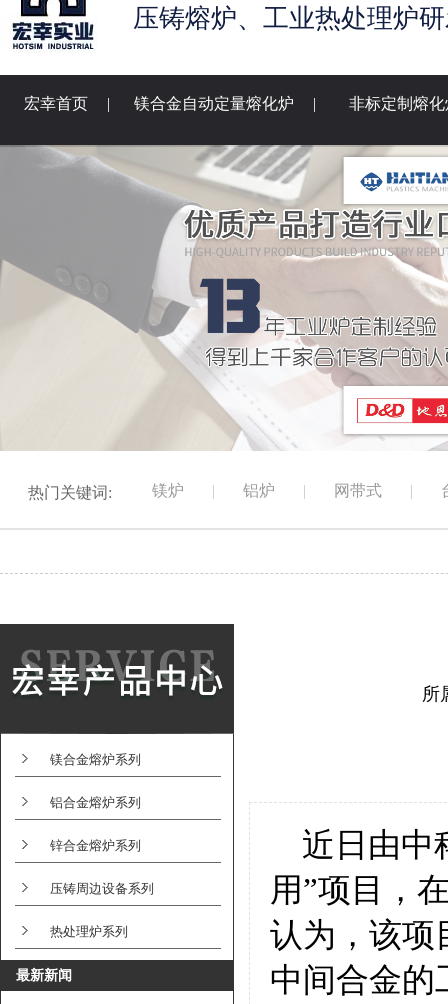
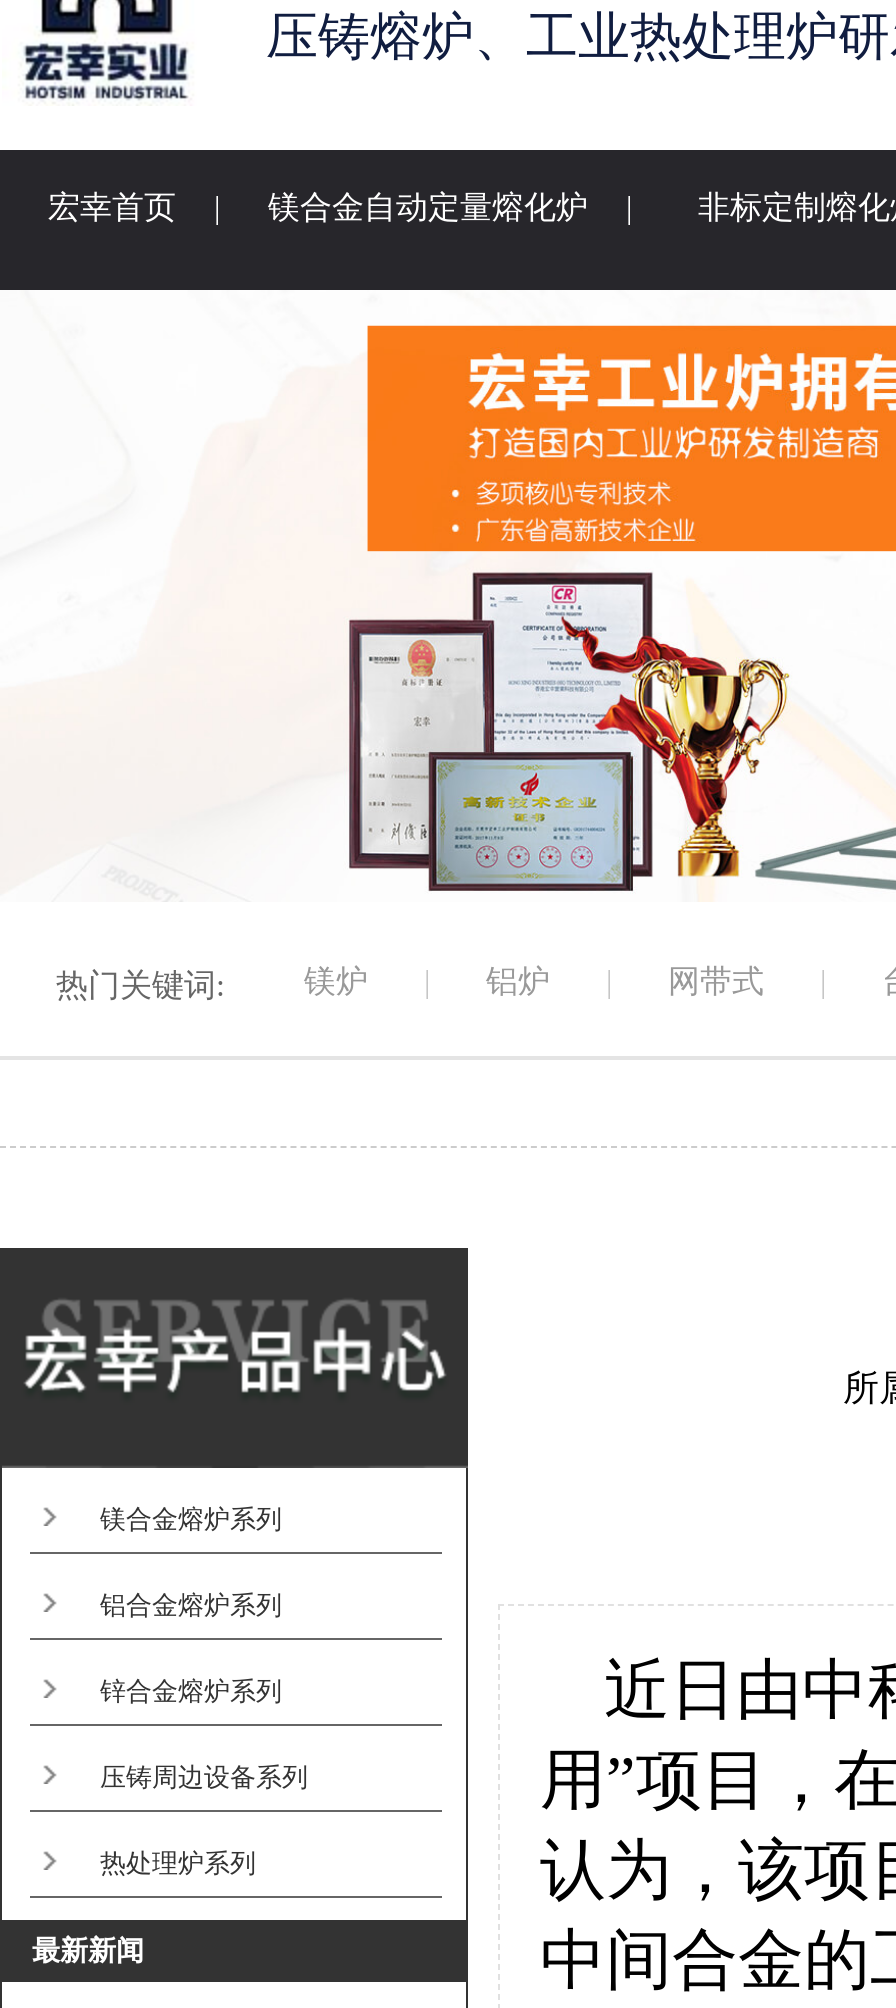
- [image]
+ [image]
